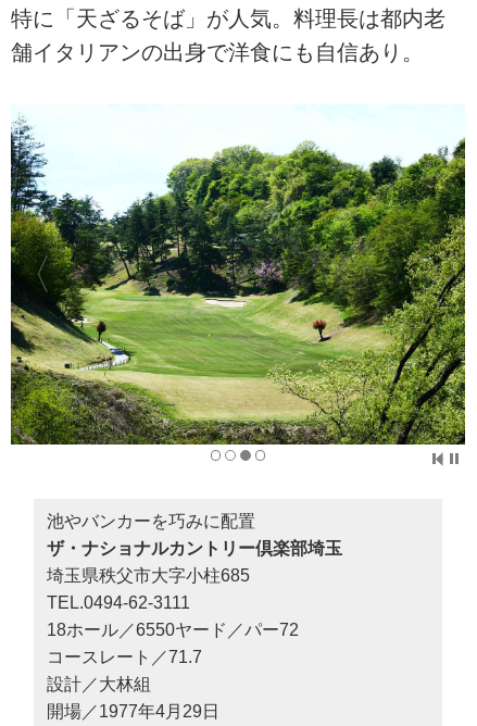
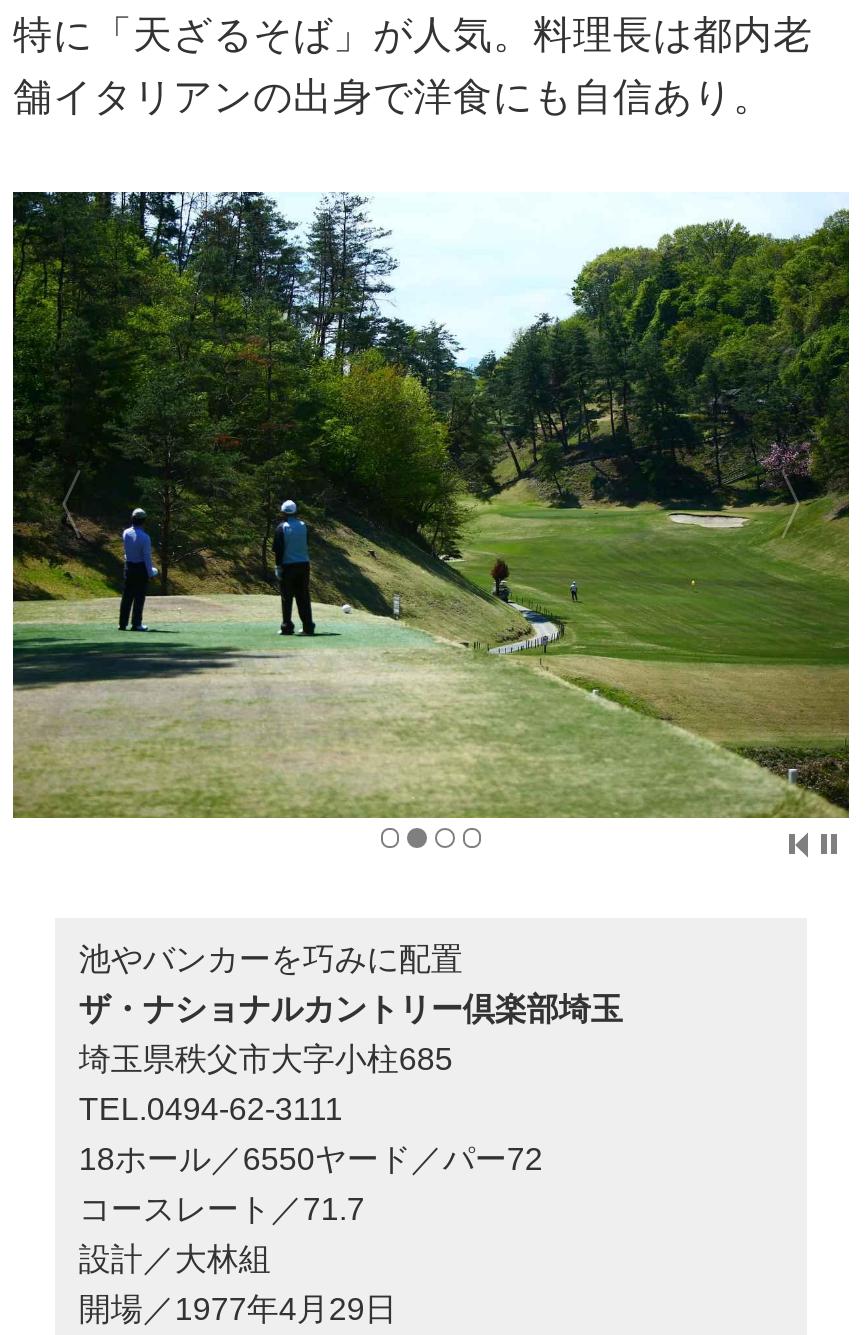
- [image]
+ [image]
